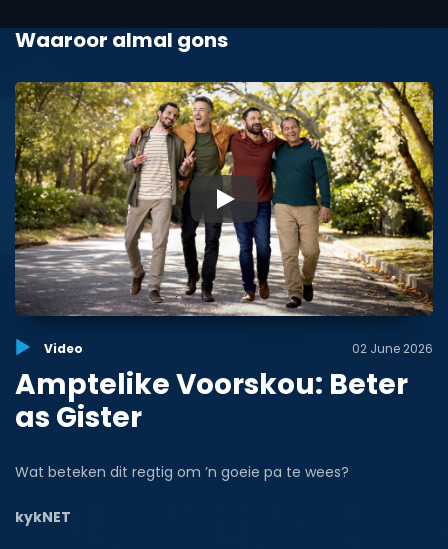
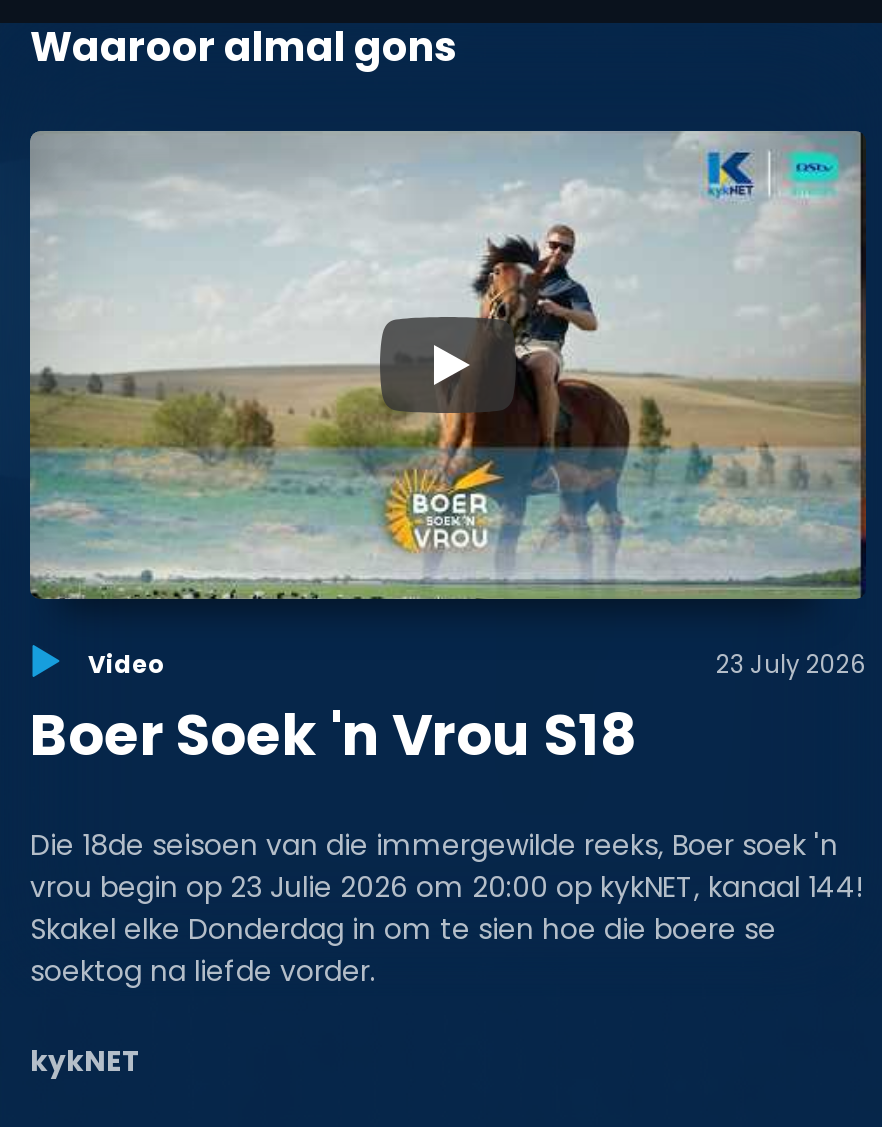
- [image]
- 02 June 2026
- Amptelike Voorskou: Beter
- as Gister
+ [image]
+ 23 July 2026
+ Boer Soek 'n Vrou S18

- Wat beteken dit regtig om ’n goeie pa te wees?
+ Die 18de seisoen van die immergewilde reeks, Boer soek 'n
+ vrou begin op 23 Julie 2026 om 20:00 op kykNET, kanaal 144!
+ Skakel elke Donderdag in om te sien hoe die boere se
+ soektog na liefde vorder.
